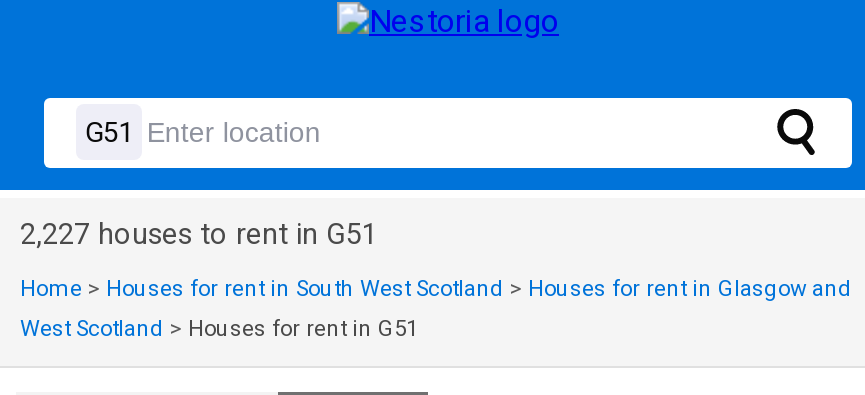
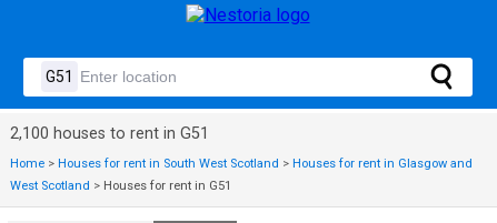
- 2,227 houses to rent in G51
+ 2,100 houses to rent in G51
